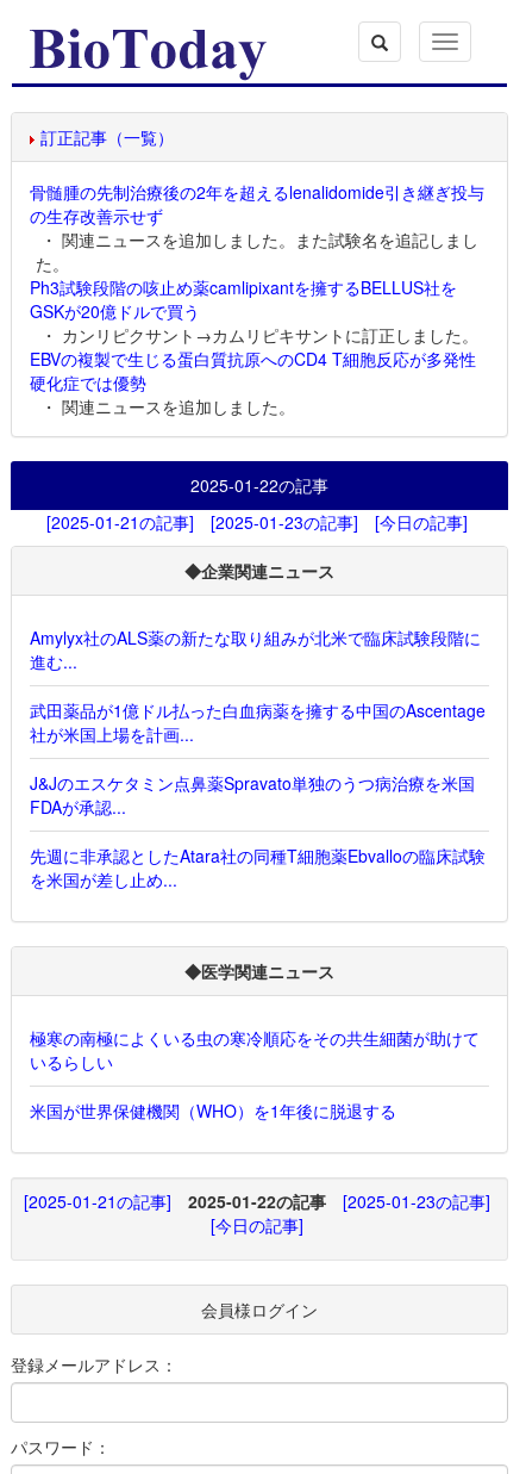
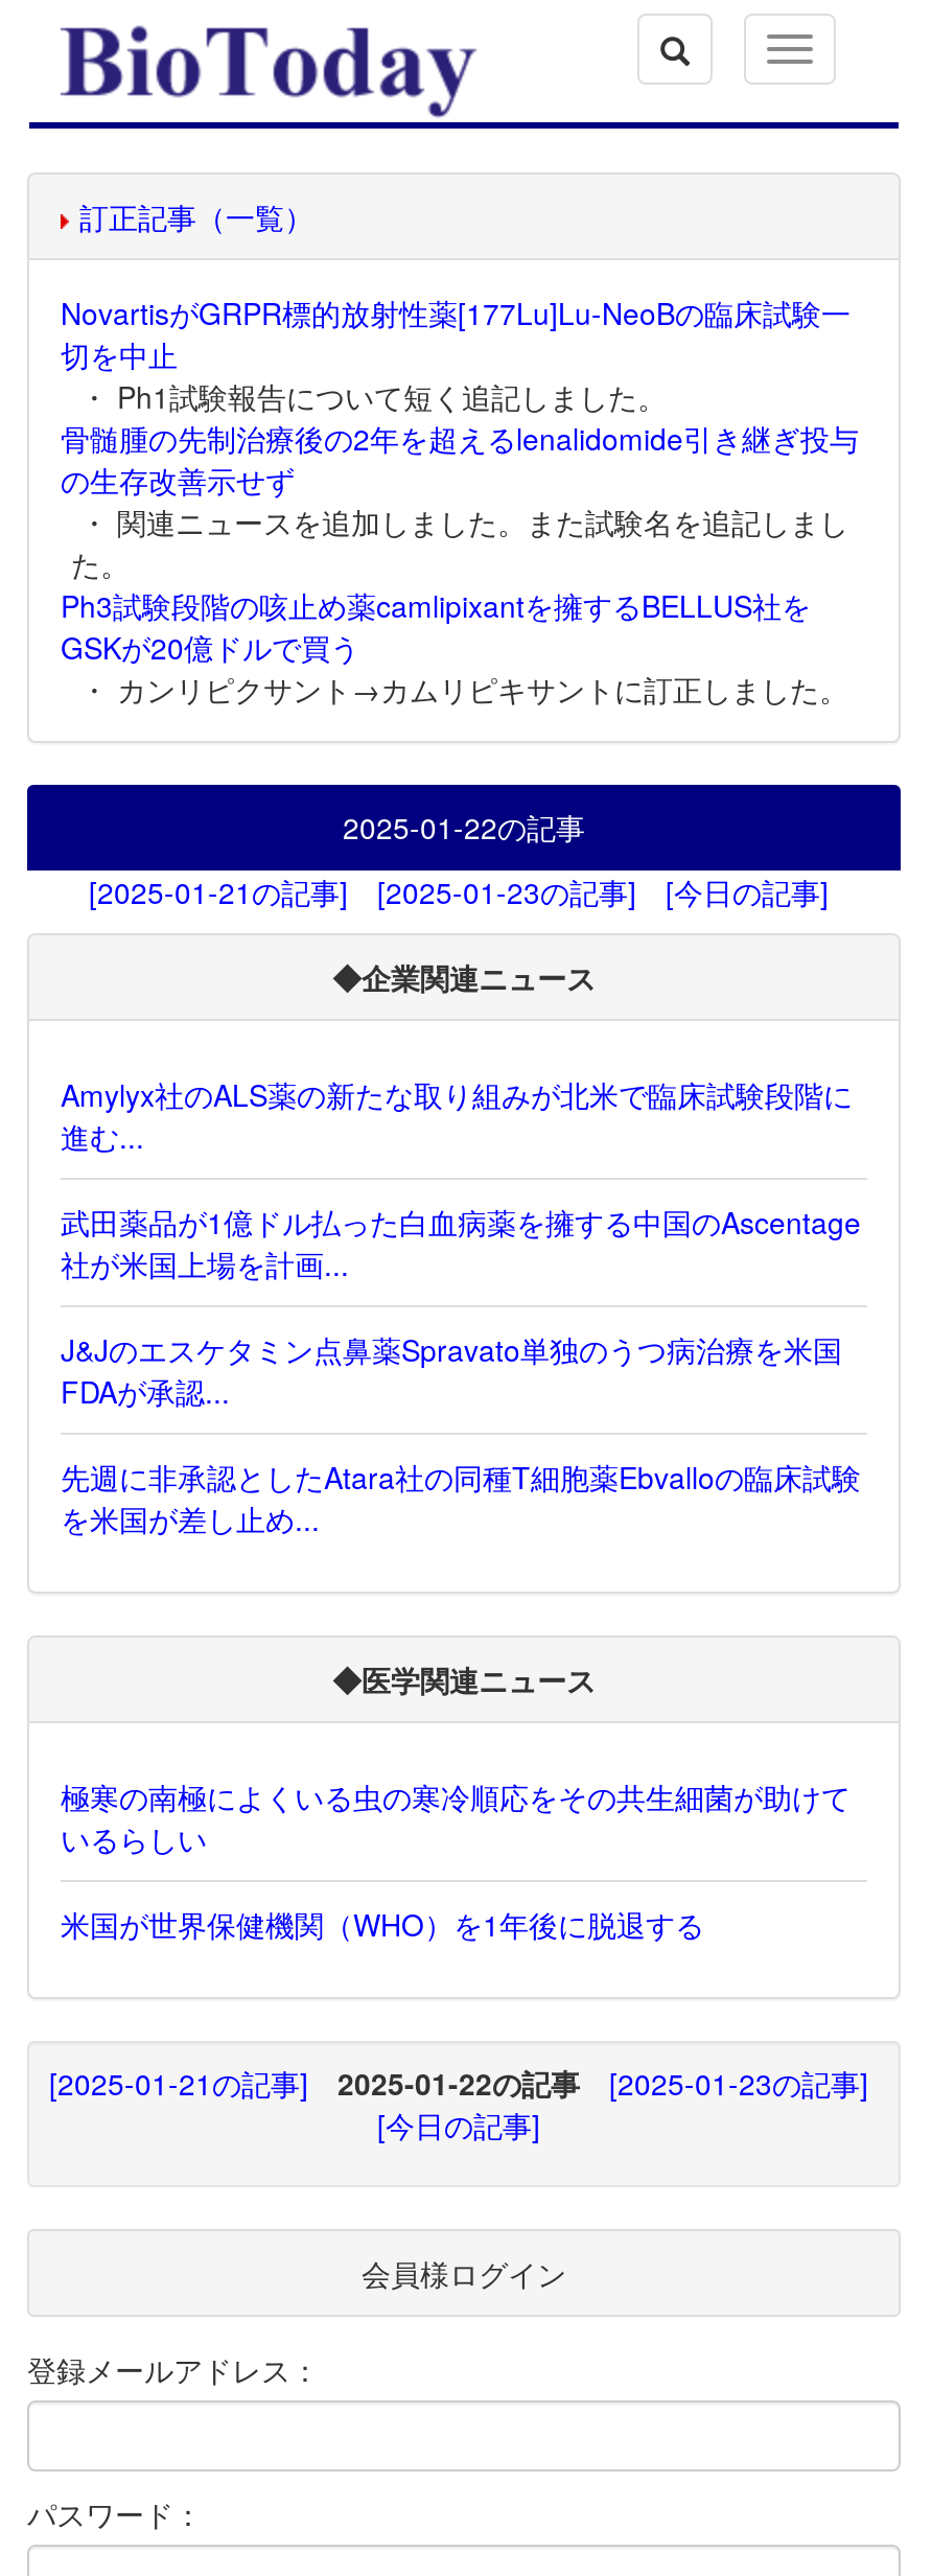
+ NovartisがGRPR標的放射性薬[177Lu]Lu-NeoBの臨床試験一
+ 切を中止
+ ・ Ph1試験報告について短く追記しました。

moved down: 骨髄腫の先制治療後の2年を超えるlenalidomide引き継ぎ投与 | の生存改善示せず | ・ 関連ニュースを追加しました。また試験名を追記しまし | た。 | Ph3試験段階の咳止め薬camlipixantを擁するBELLUS社を | GSKが20億ドルで買う

- EBVの複製で生じる蛋白質抗原へのCD4 T細胞反応が多発性
- 硬化症では優勢
- ・ 関連ニュースを追加しました。
